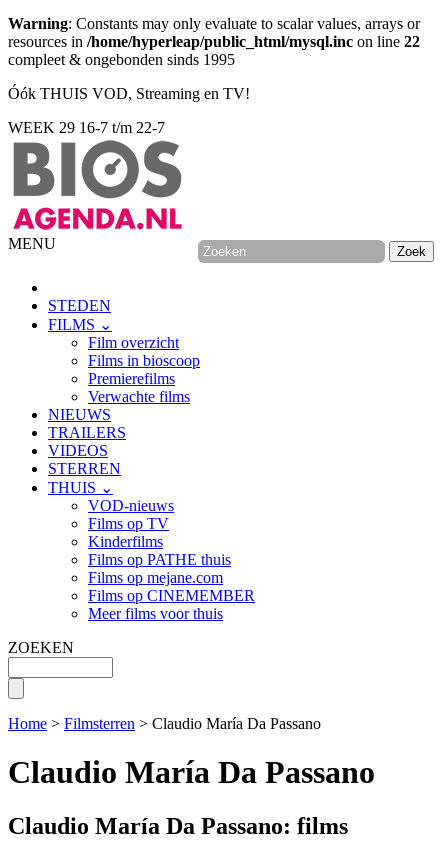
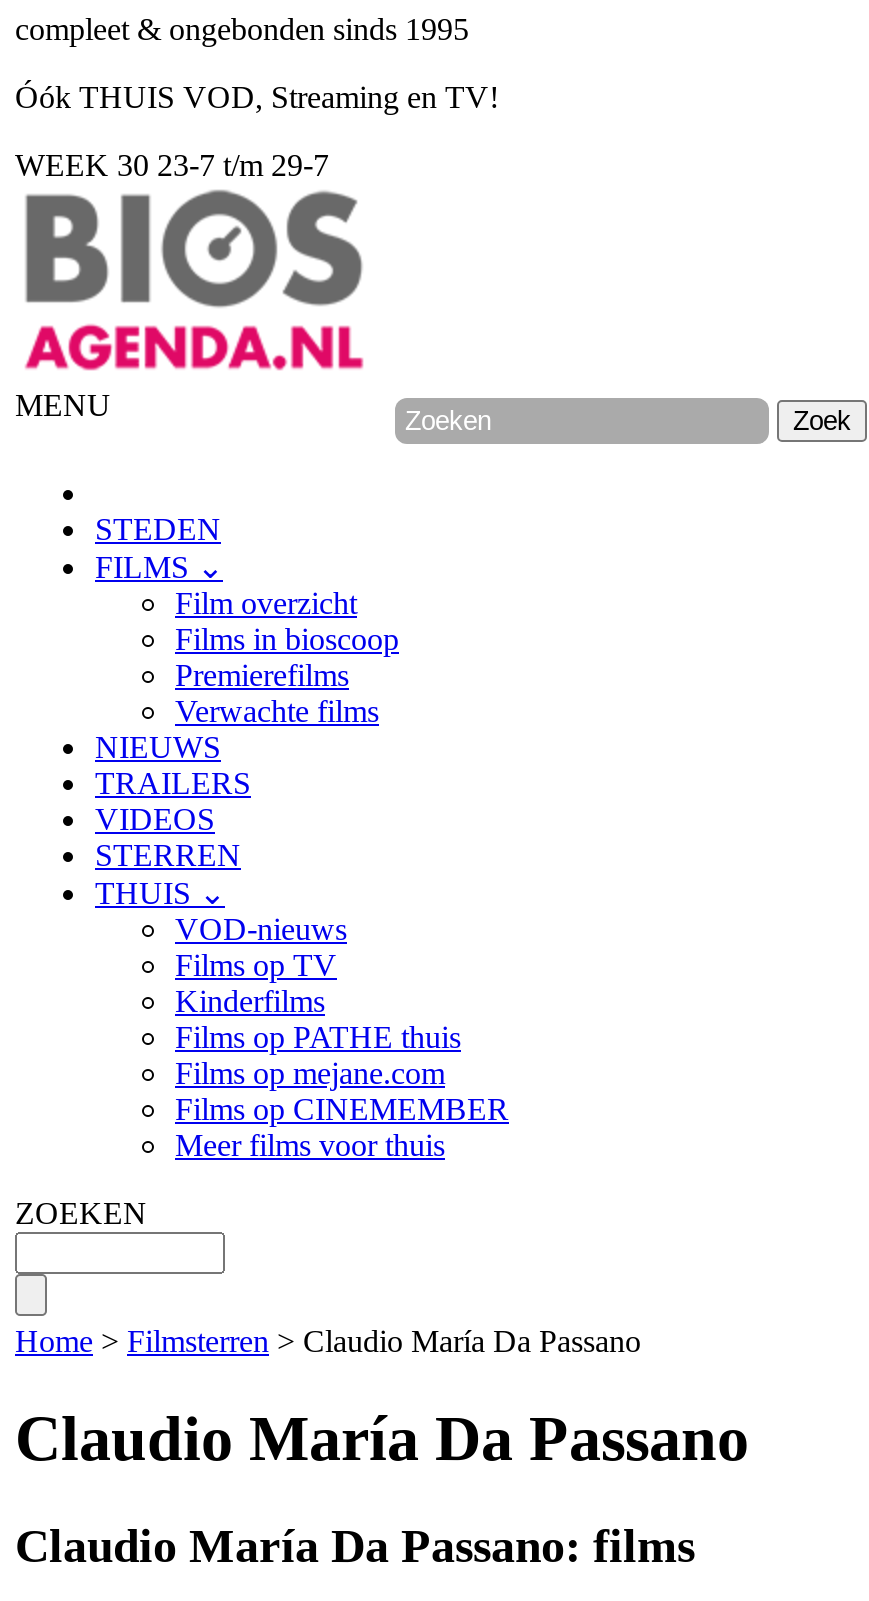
- Warning: Constants may only evaluate to scalar values, arrays or
- resources in /home/hyperleap/public_html/mysql.inc on line 22

- WEEK 29 16-7 t/m 22-7
+ WEEK 30 23-7 t/m 29-7
